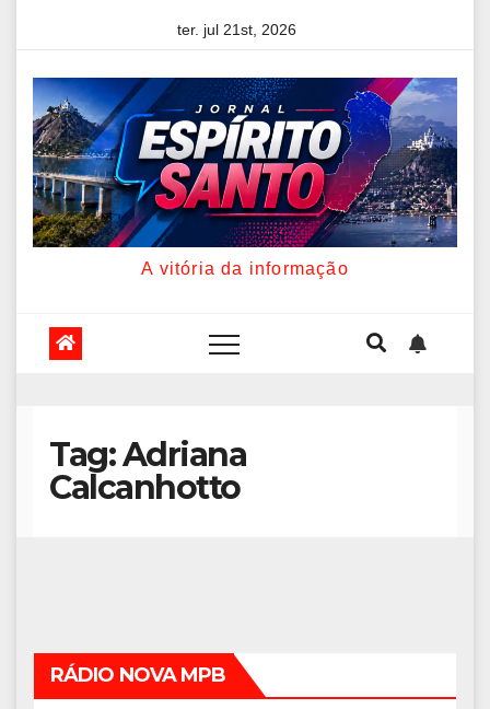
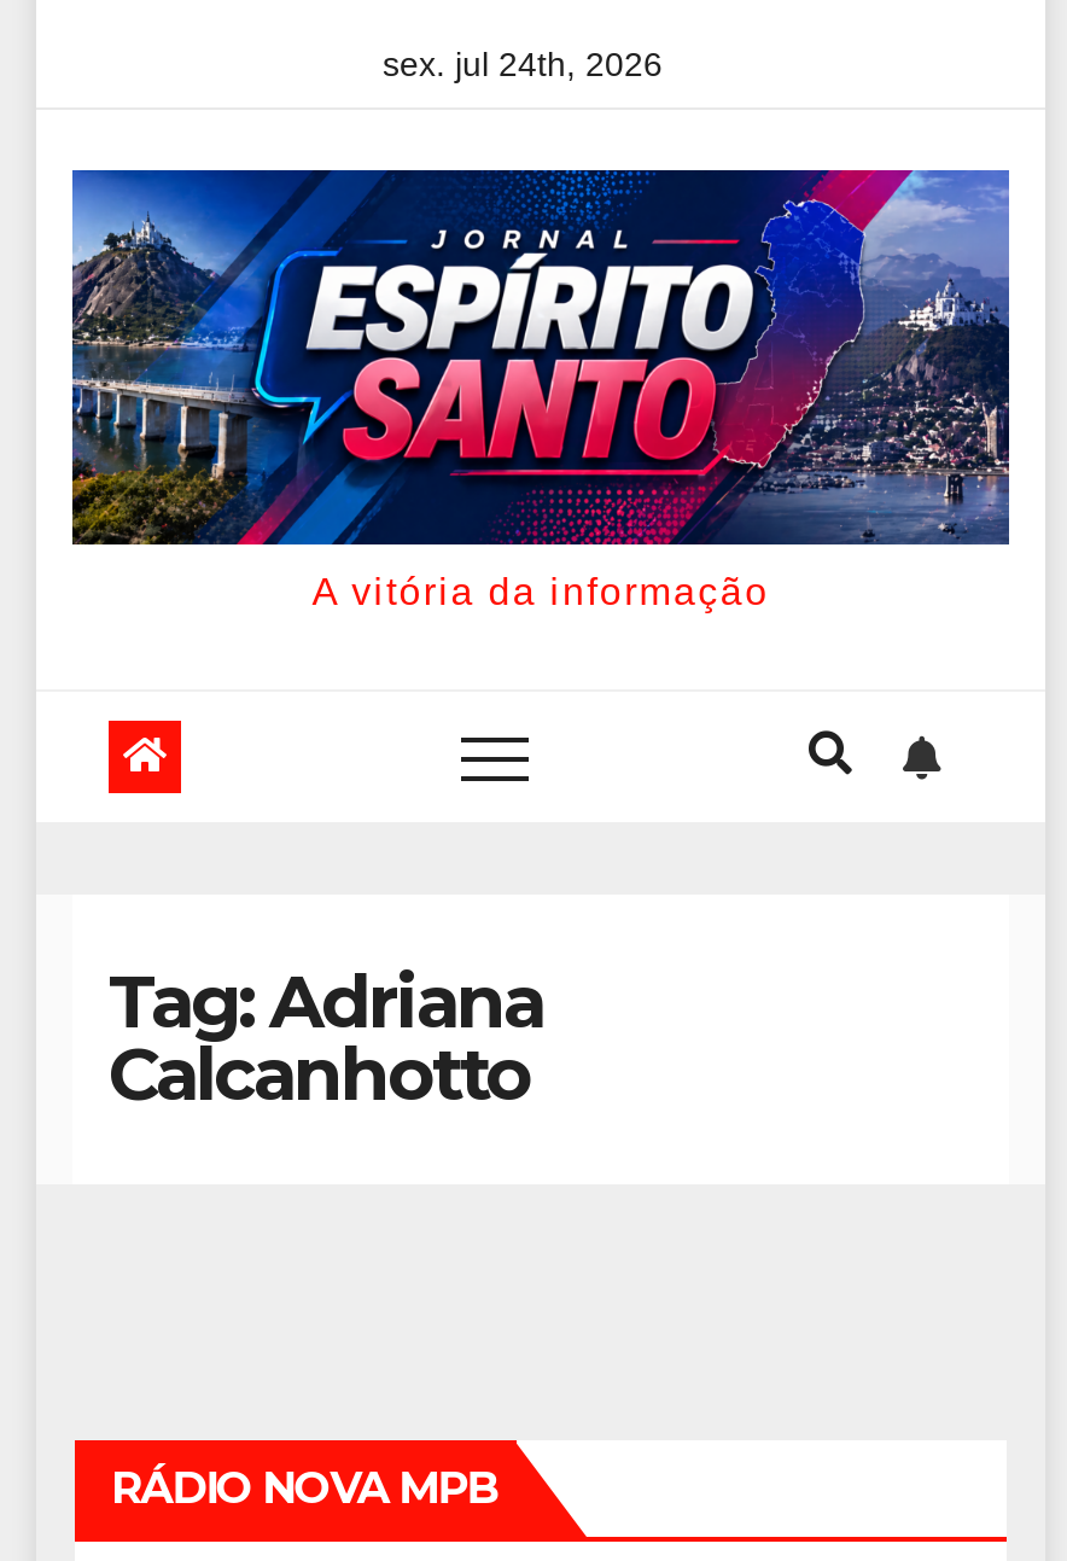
- ter. jul 21st, 2026
+ sex. jul 24th, 2026
